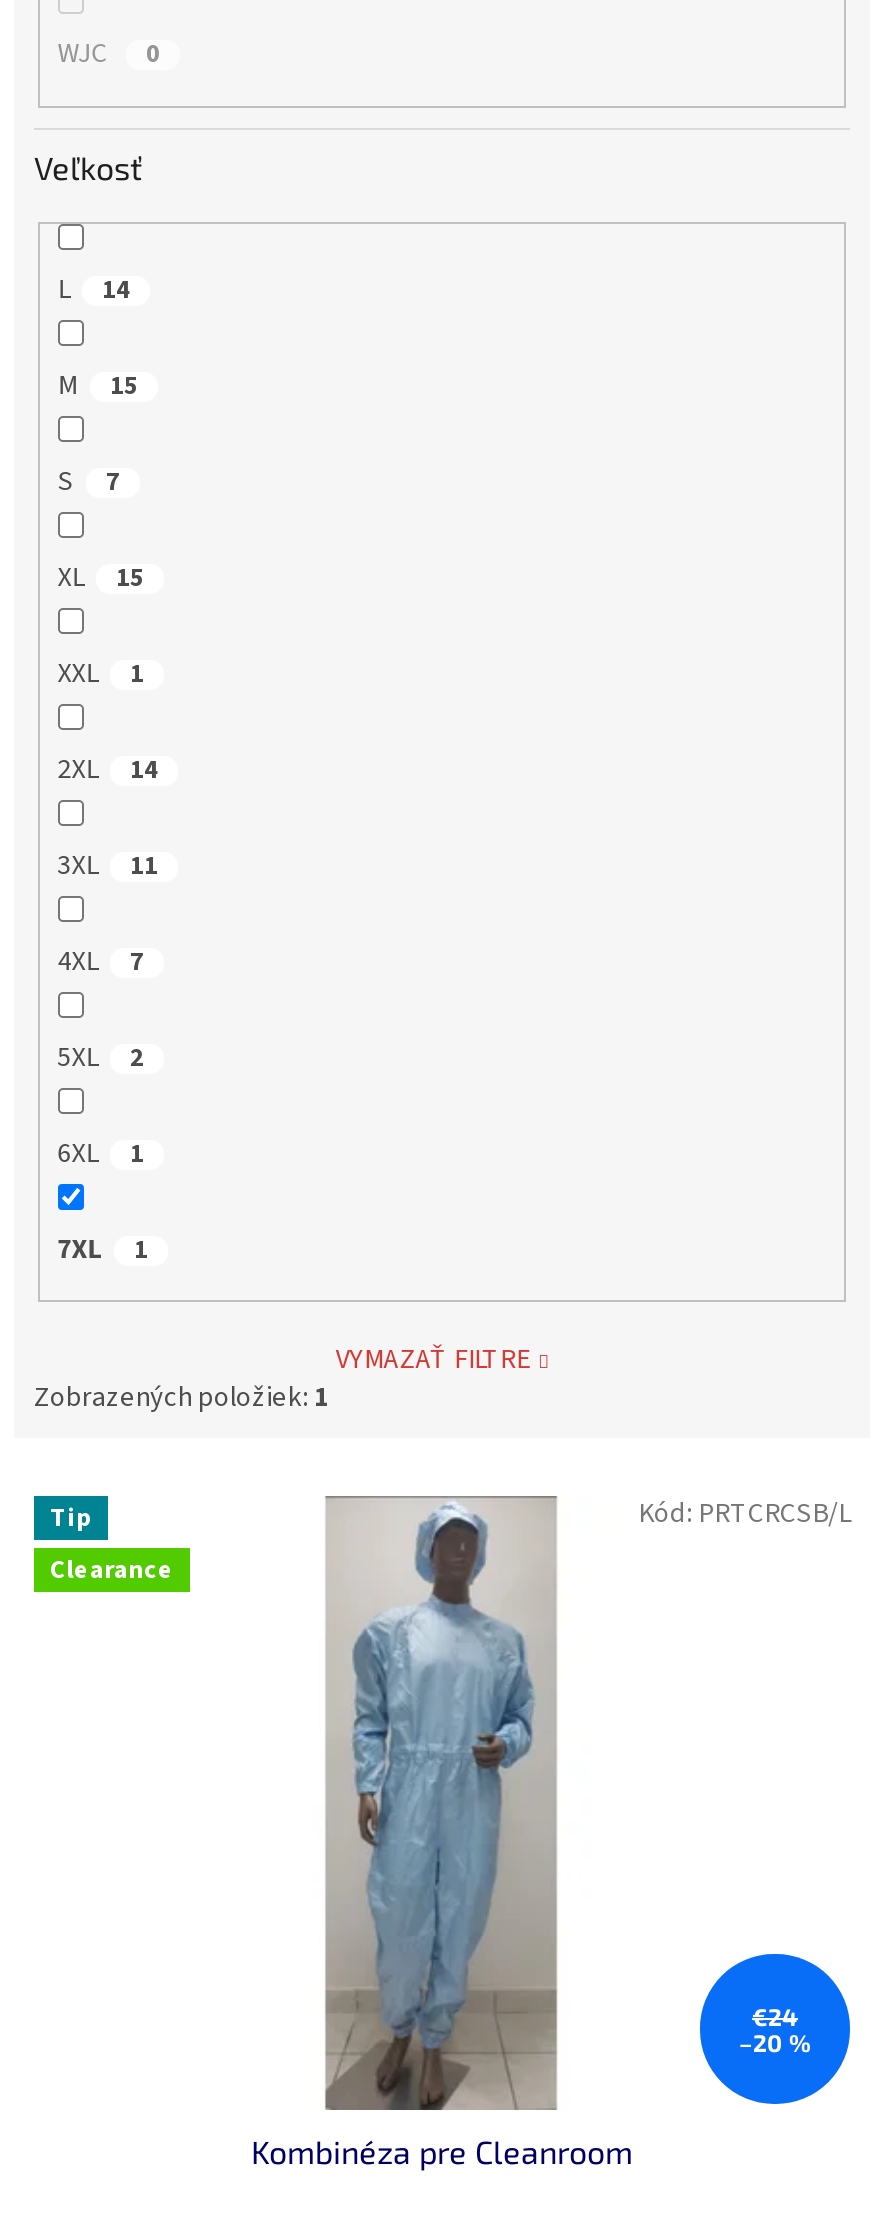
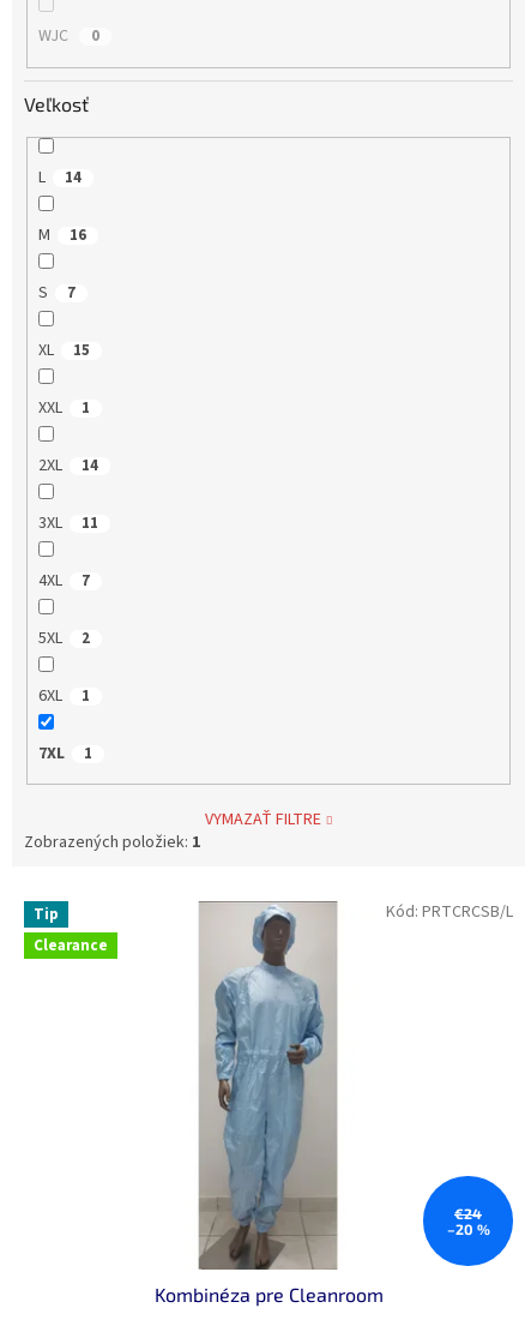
- M 15
+ M 16
